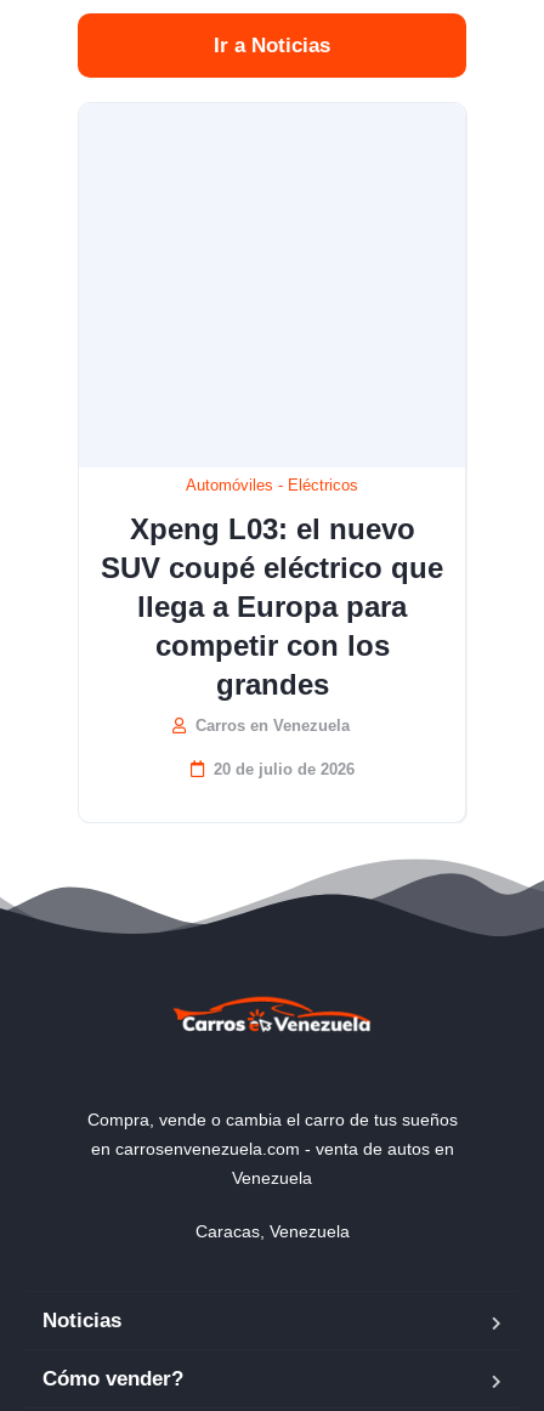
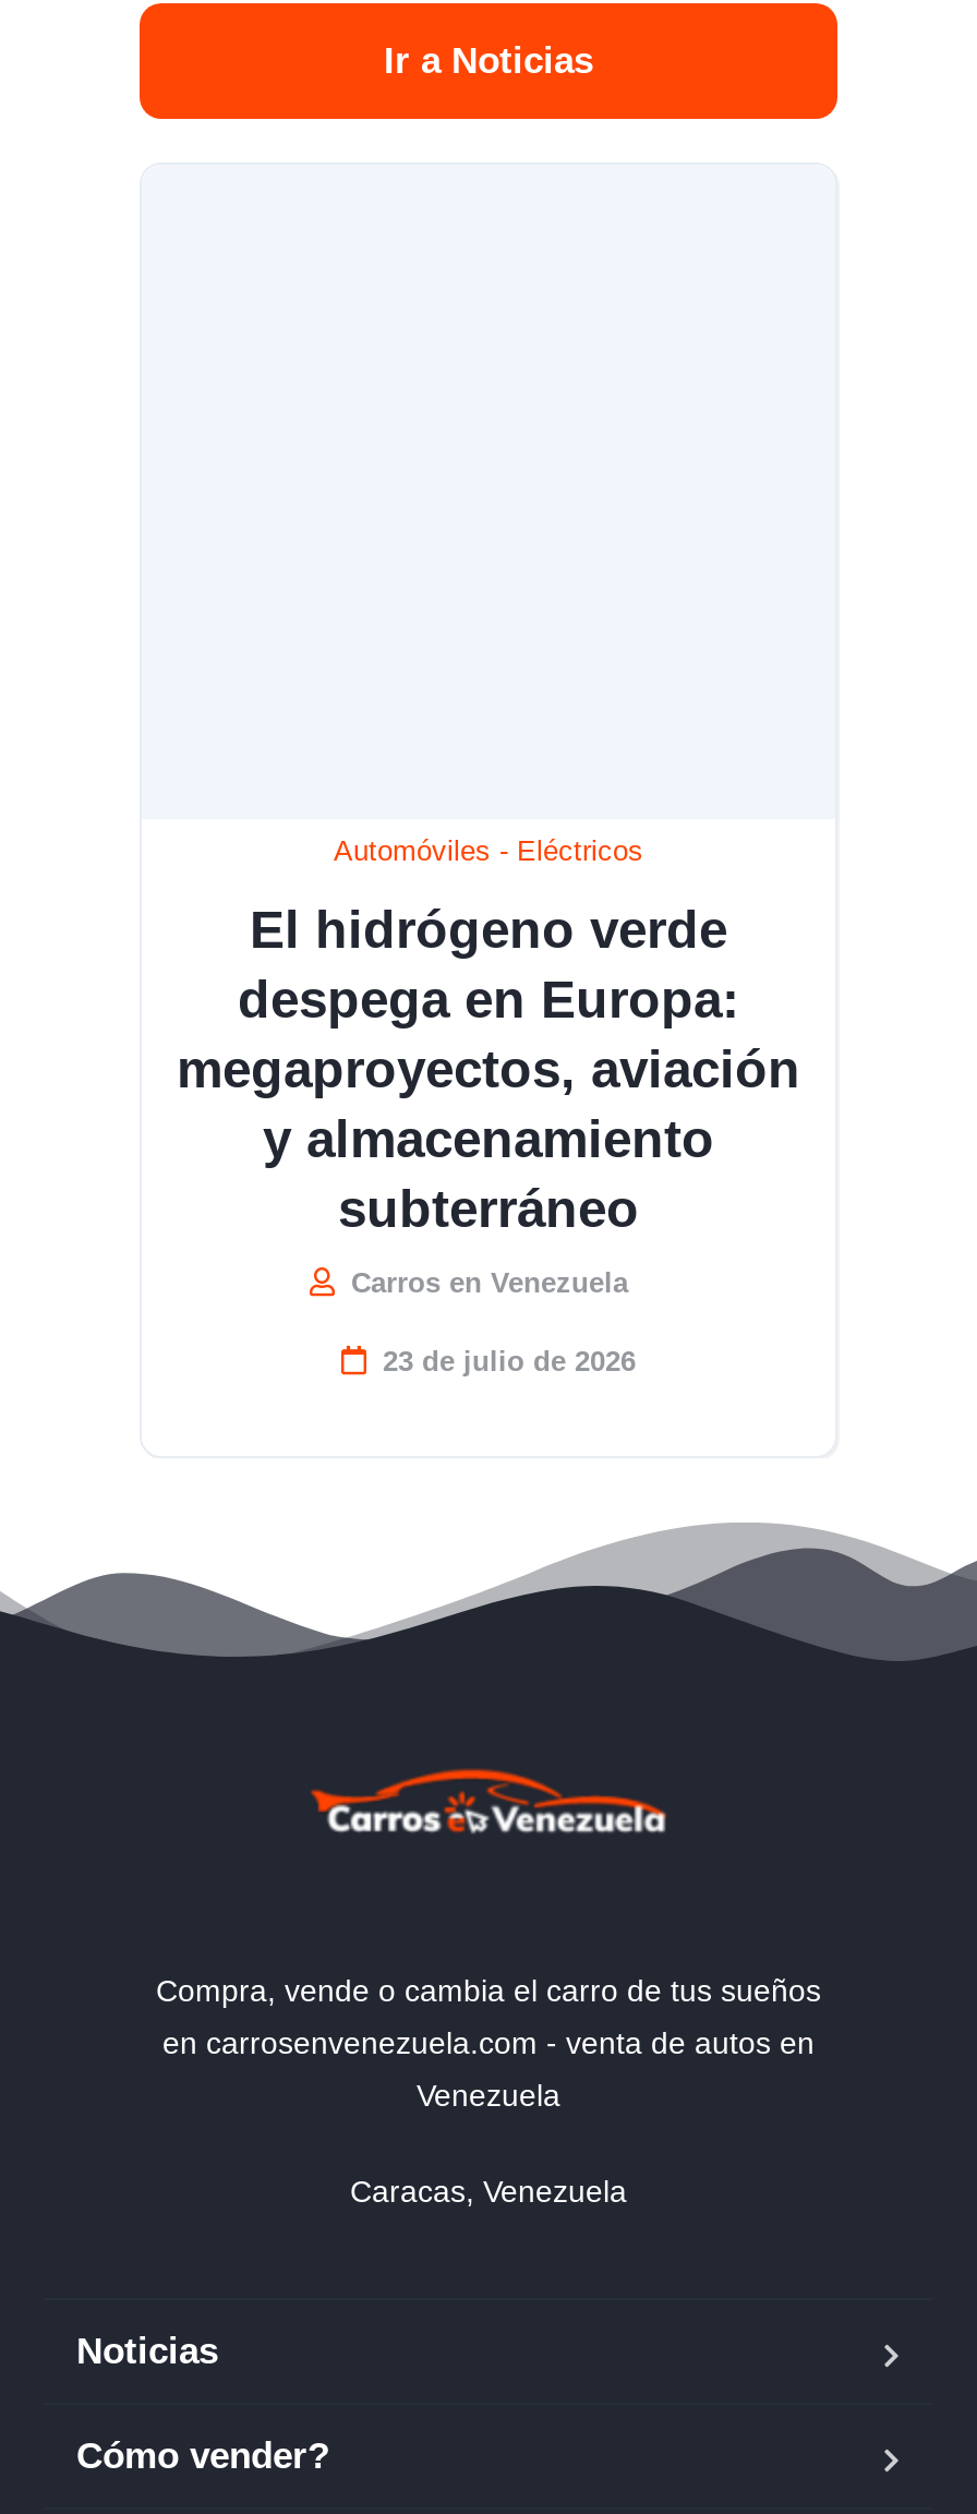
- Xpeng L03: el nuevo
- SUV coupé eléctrico que
- llega a Europa para
- competir con los
- grandes
+ El hidrógeno verde
+ despega en Europa:
+ megaproyectos, aviación
+ y almacenamiento
+ subterráneo

- 20 de julio de 2026
+ 23 de julio de 2026
